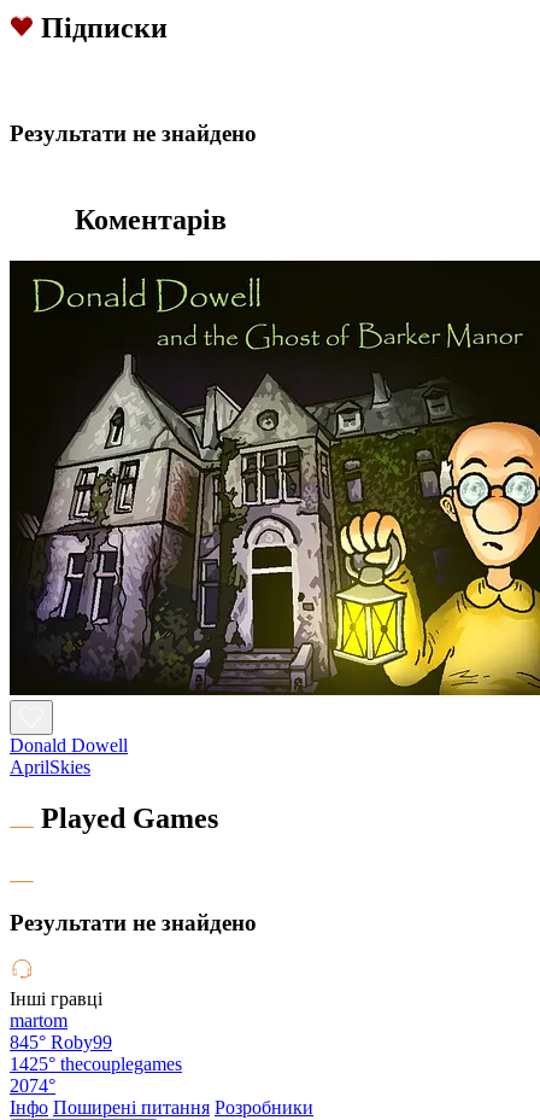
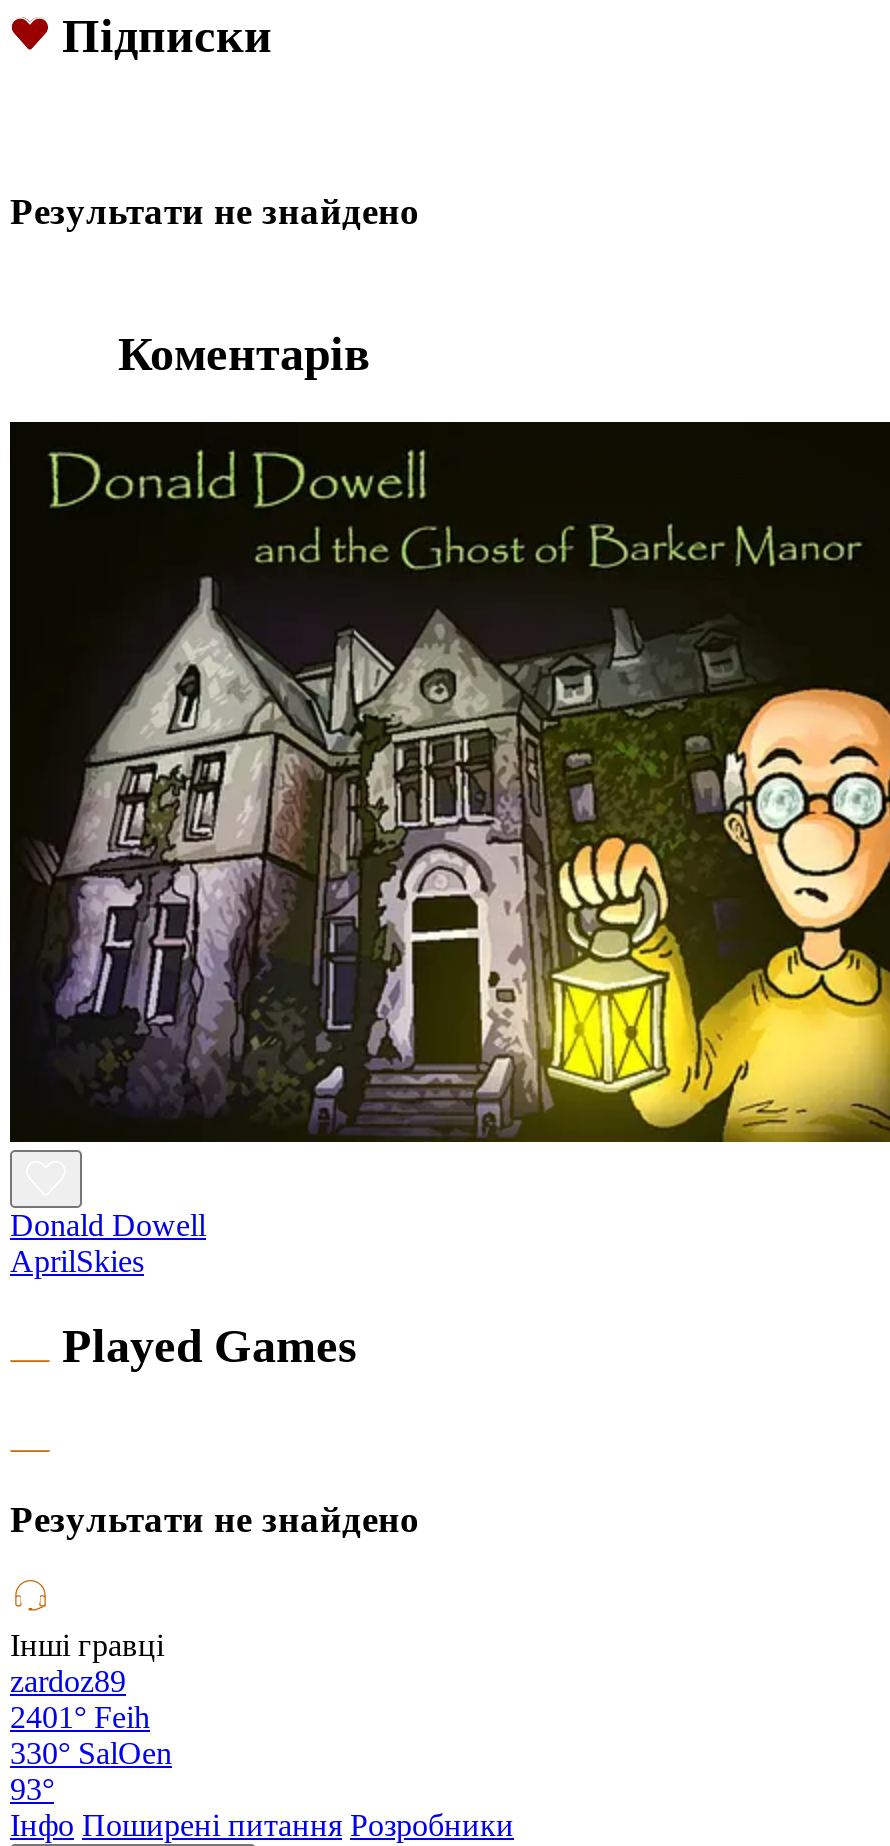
- martom
- 845° Roby99
- 1425° thecouplegames
- 2074°
+ zardoz89
+ 2401° Feih
+ 330° SalOen
+ 93°
